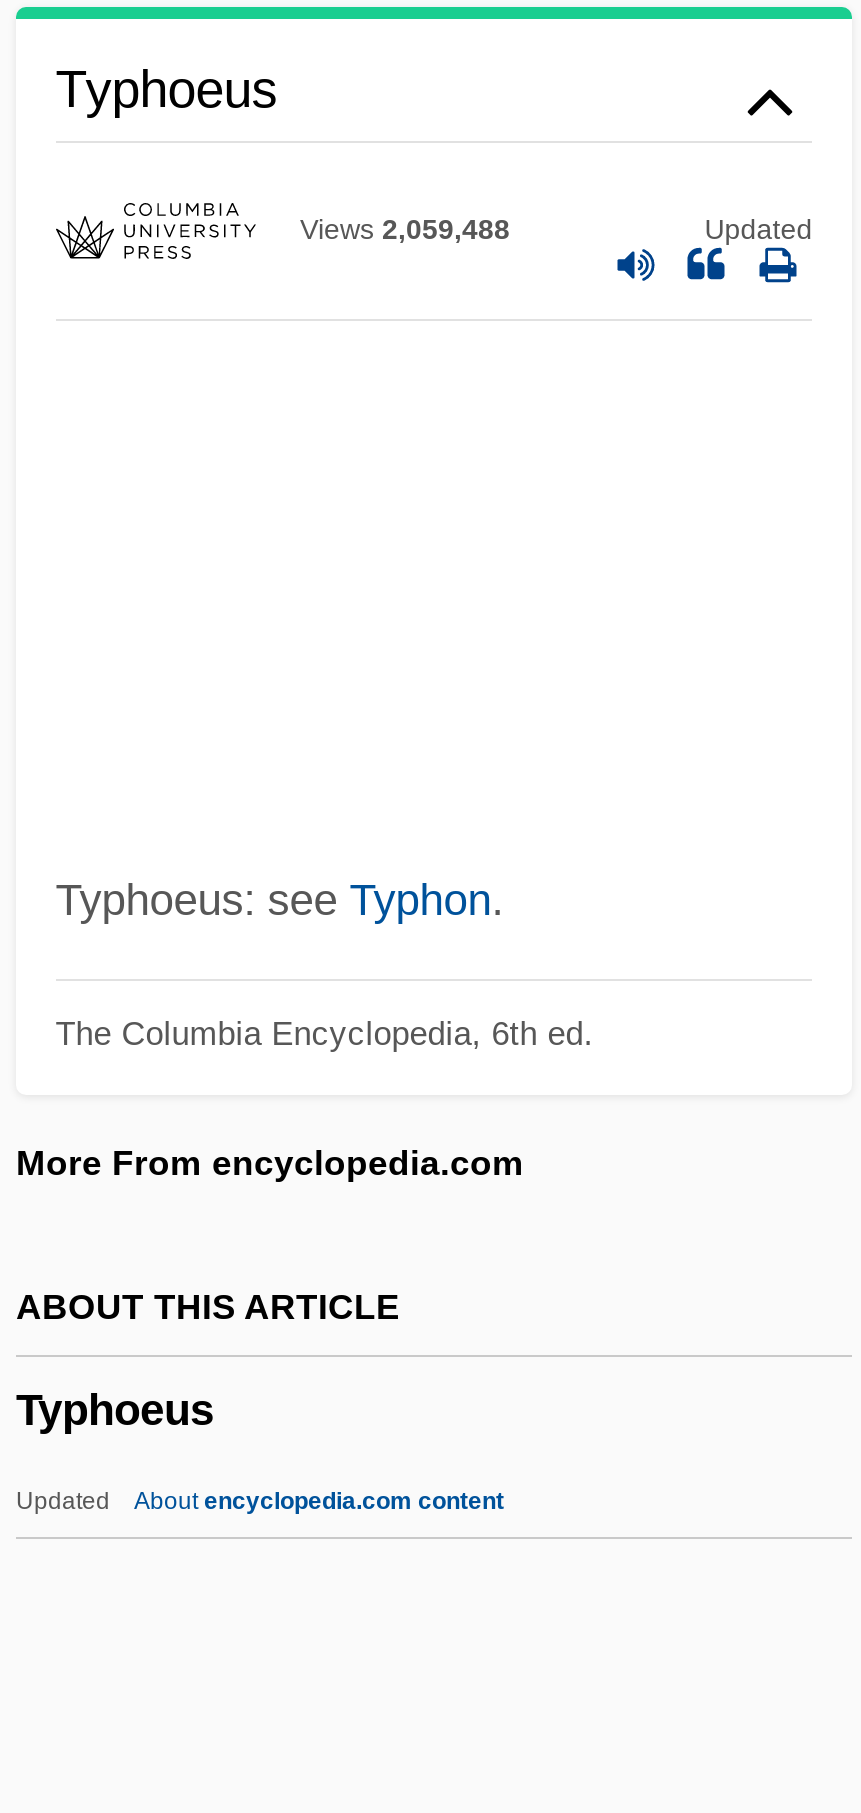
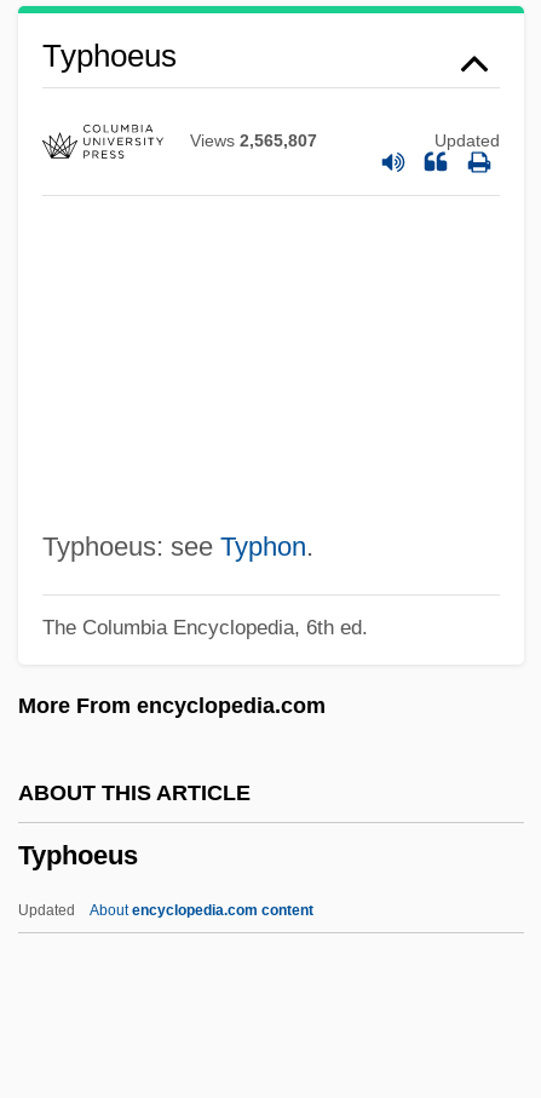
- Views 2,059,488
+ Views 2,565,807
